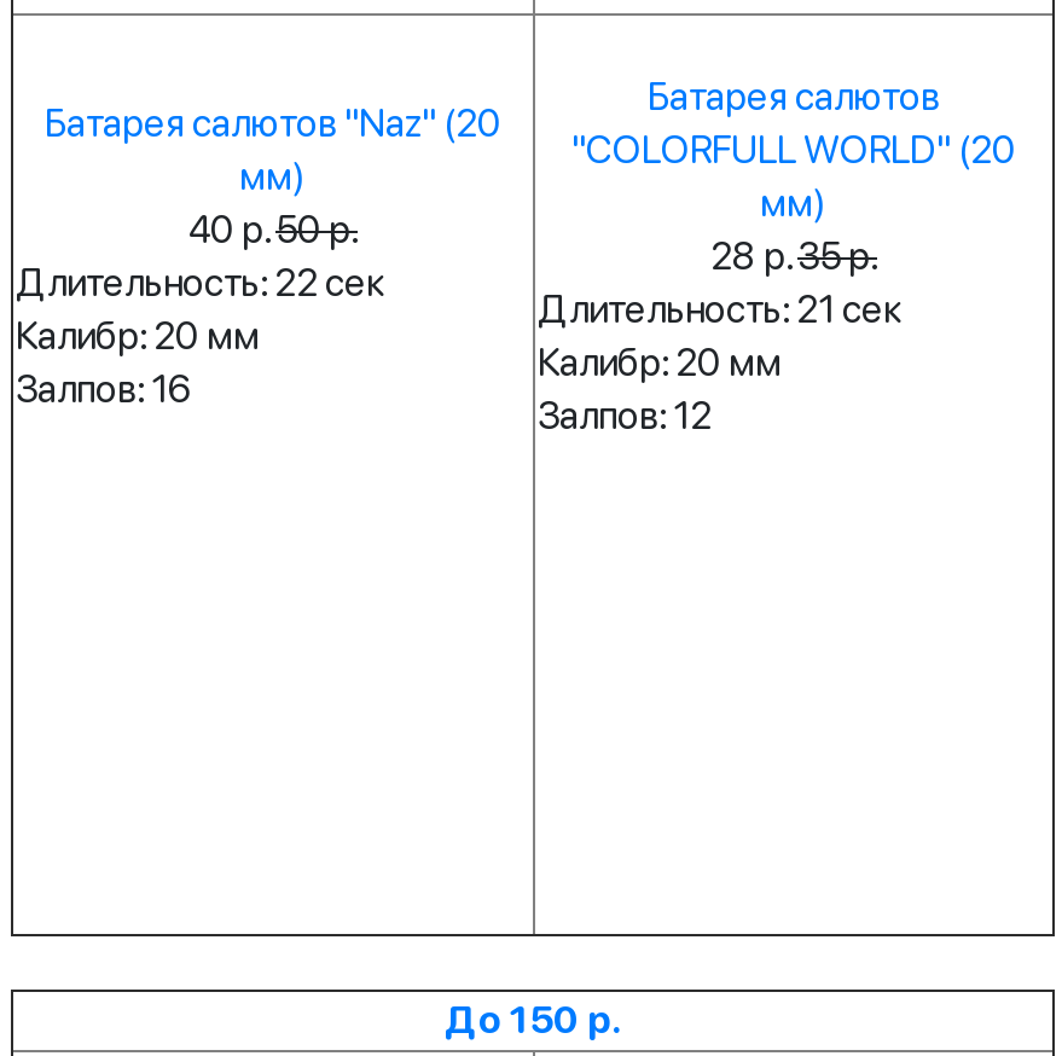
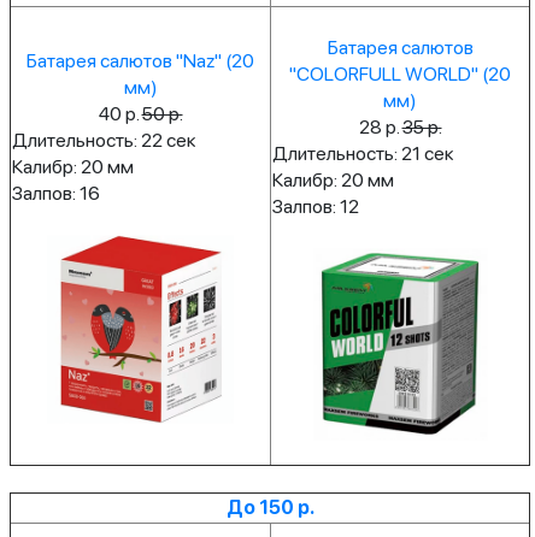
+ [image]

+ [image]
